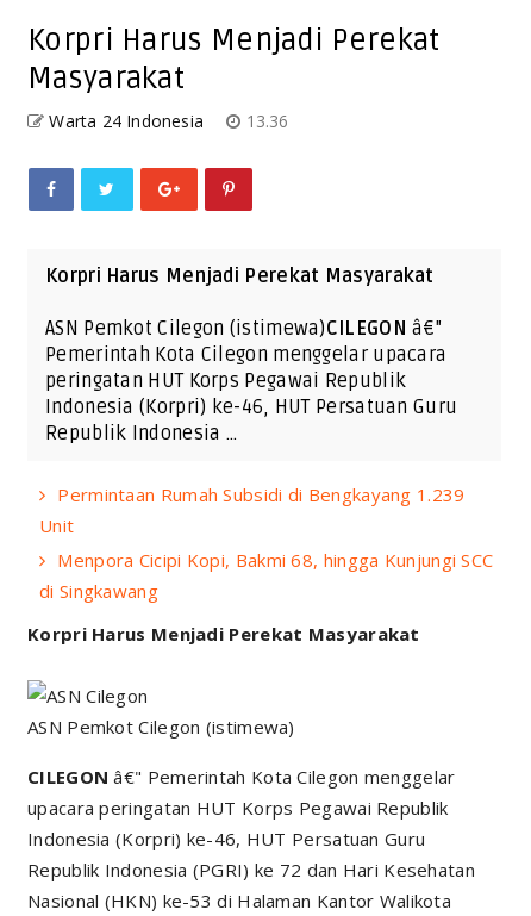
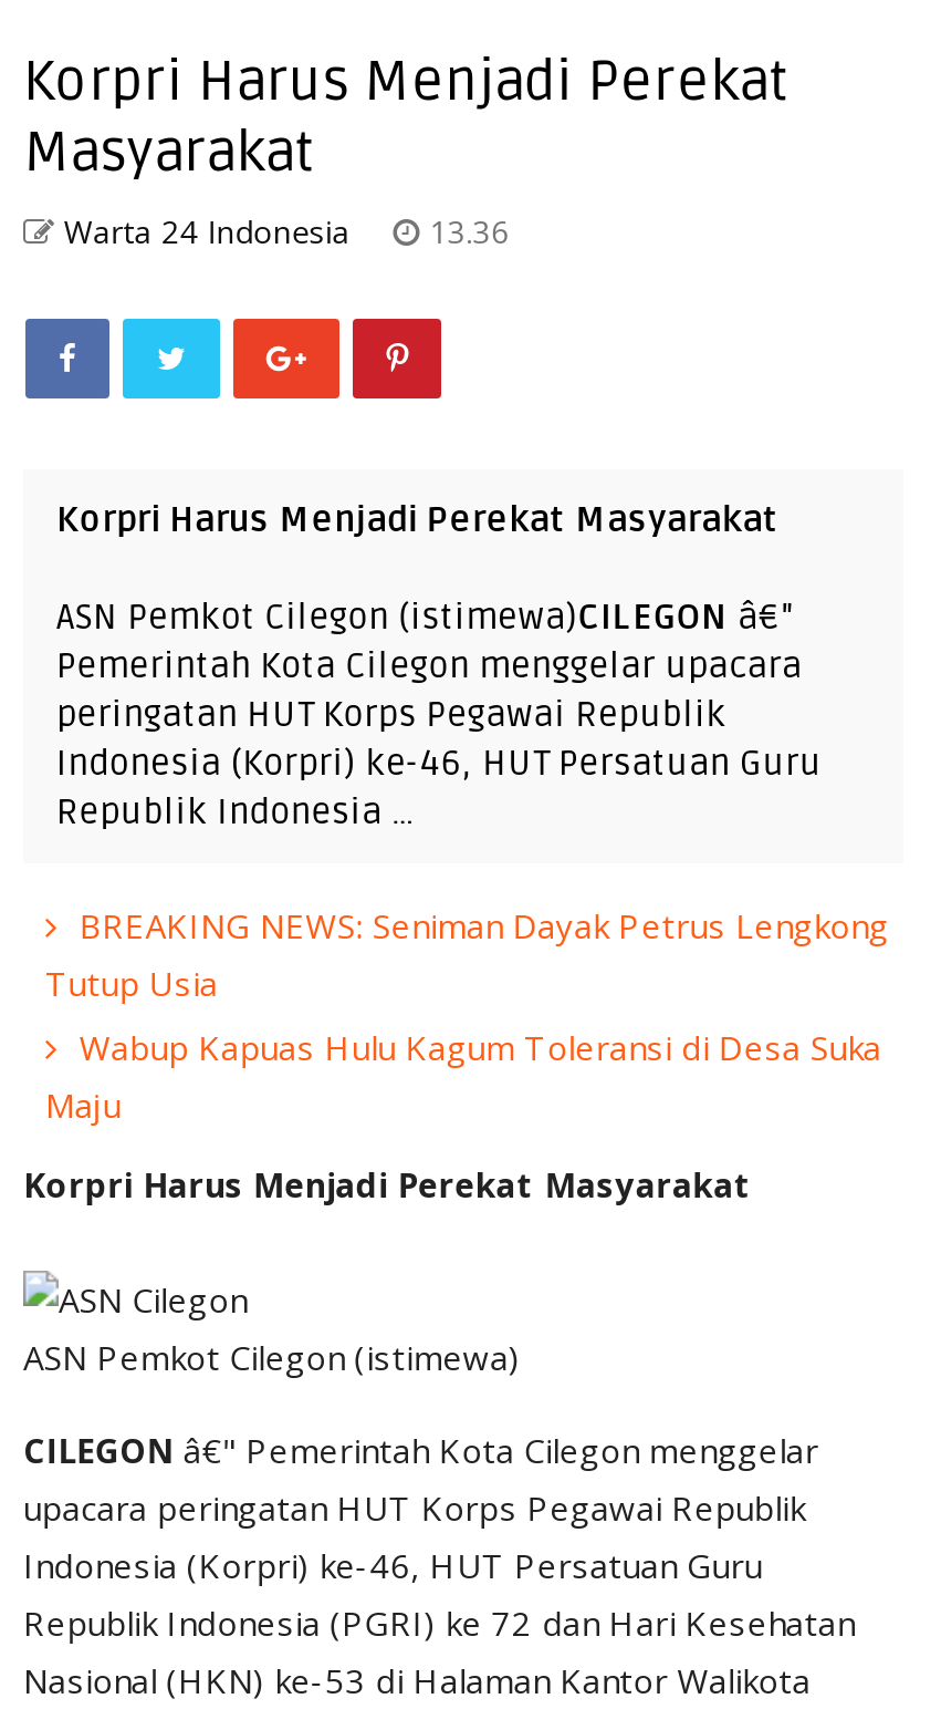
- Permintaan Rumah Subsidi di Bengkayang 1.239
- Unit
- Menpora Cicipi Kopi, Bakmi 68, hingga Kunjungi SCC
- di Singkawang
+ BREAKING NEWS: Seniman Dayak Petrus Lengkong
+ Tutup Usia
+ Wabup Kapuas Hulu Kagum Toleransi di Desa Suka
+ Maju
